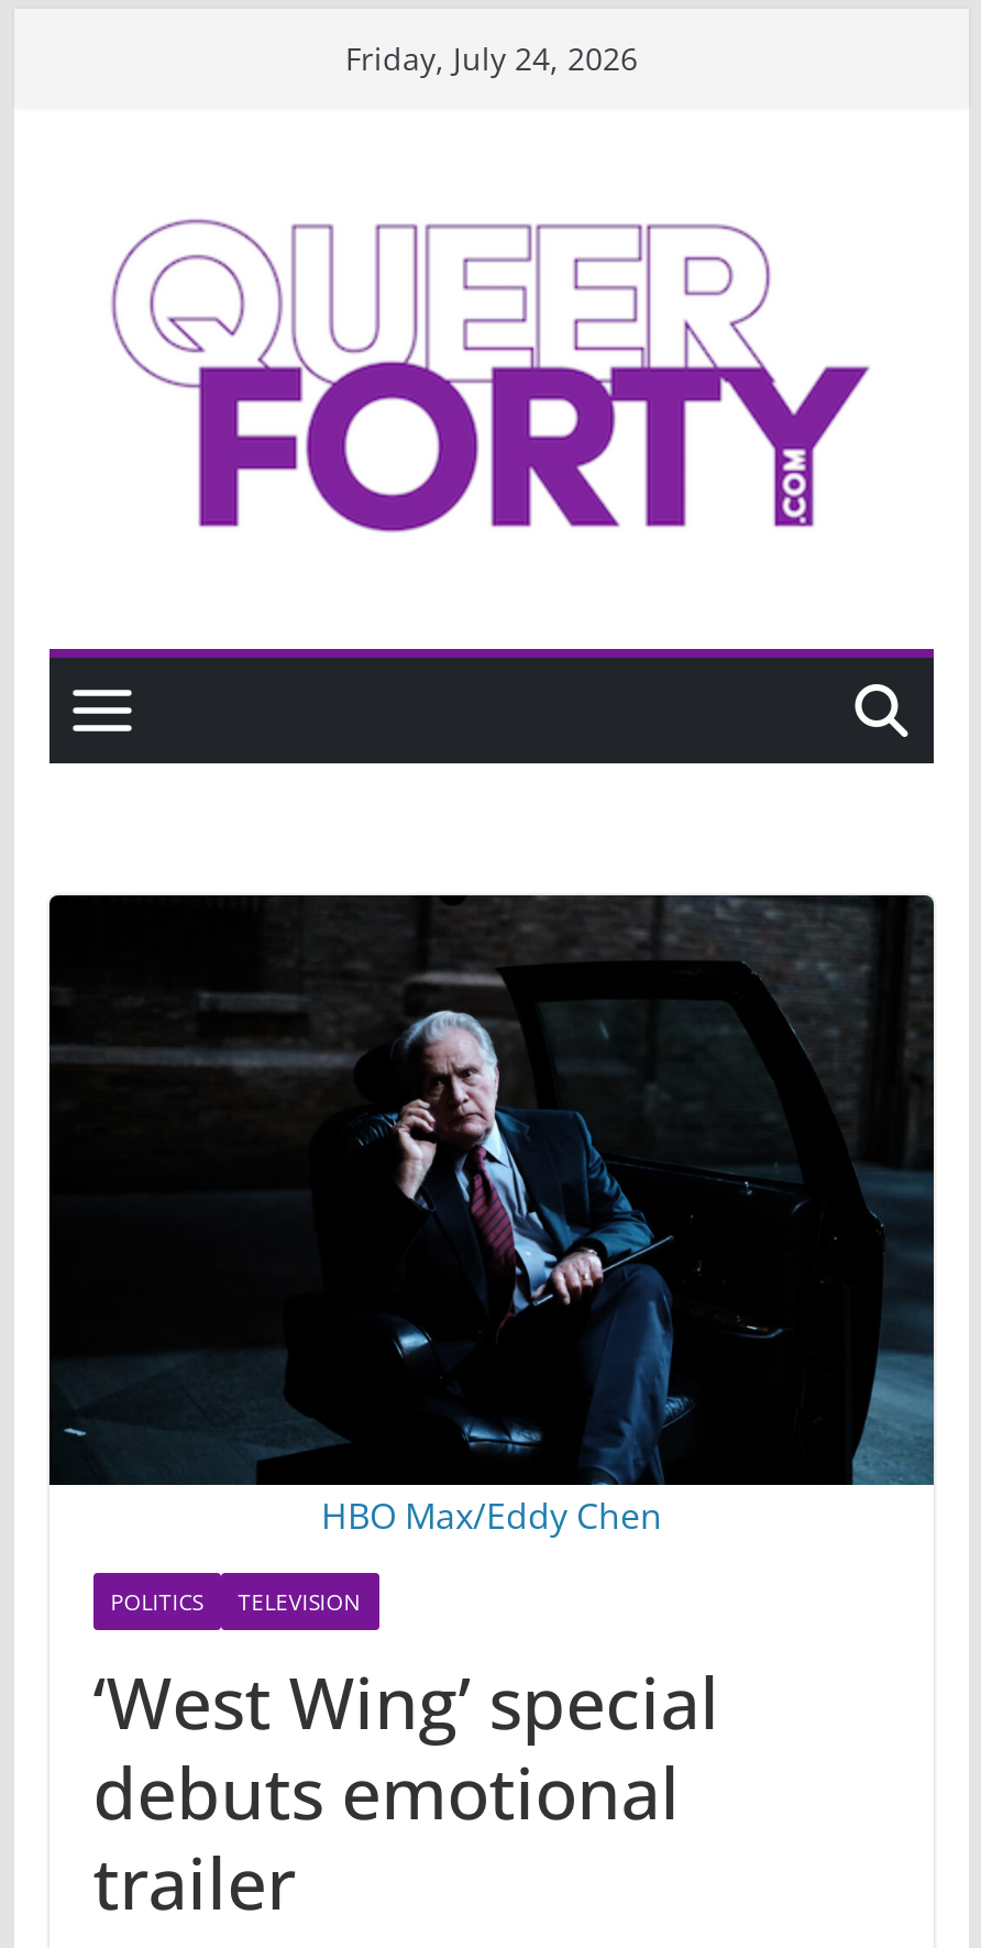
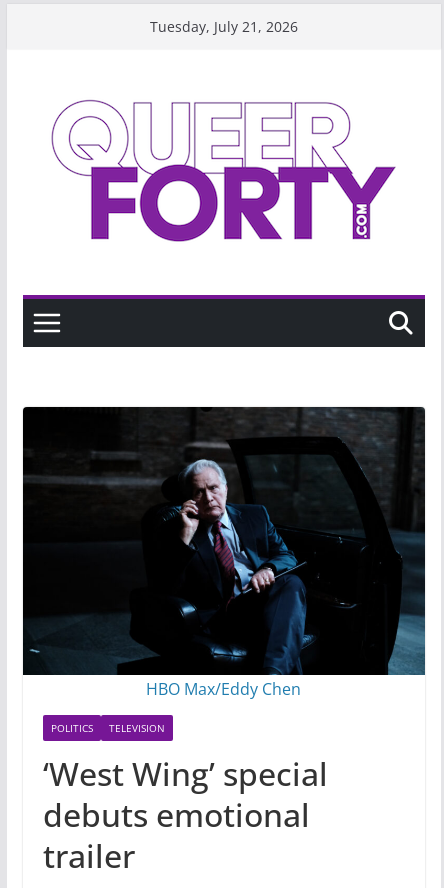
- Friday, July 24, 2026
+ Tuesday, July 21, 2026
